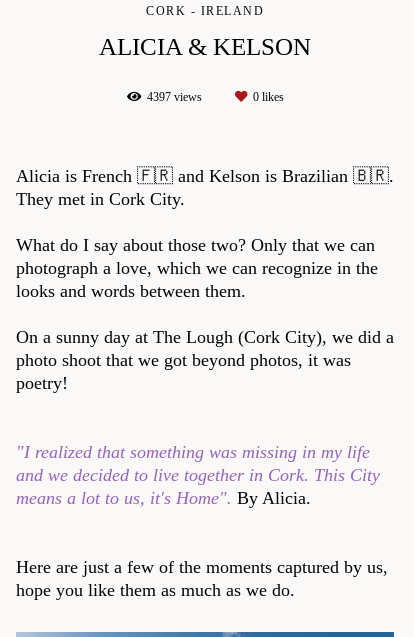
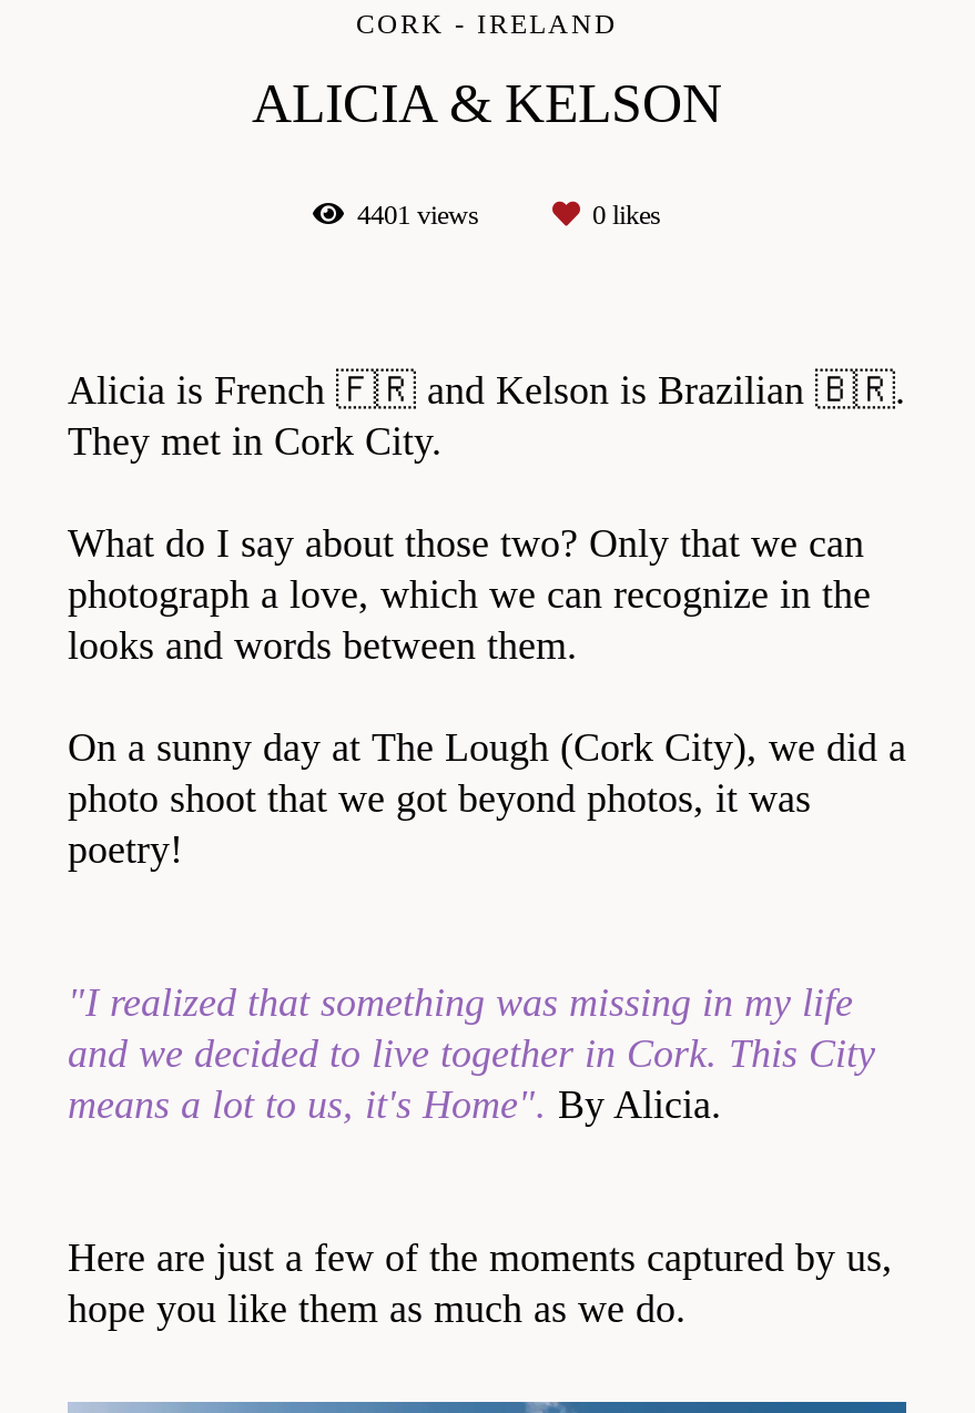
- 4397 views
+ 4401 views
